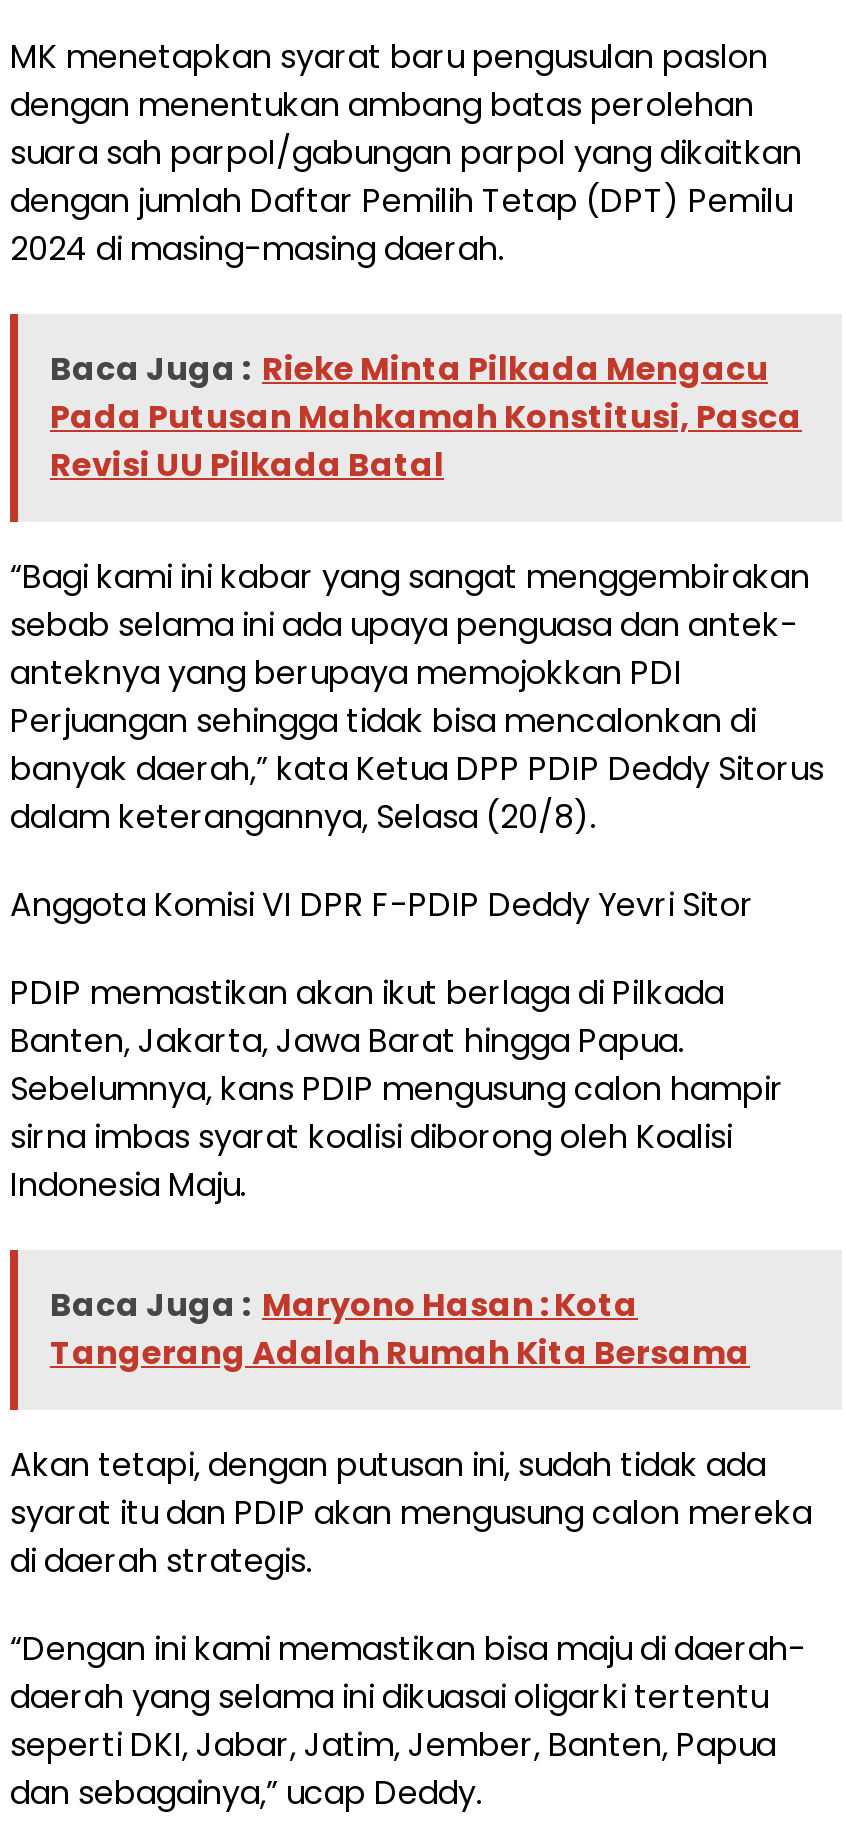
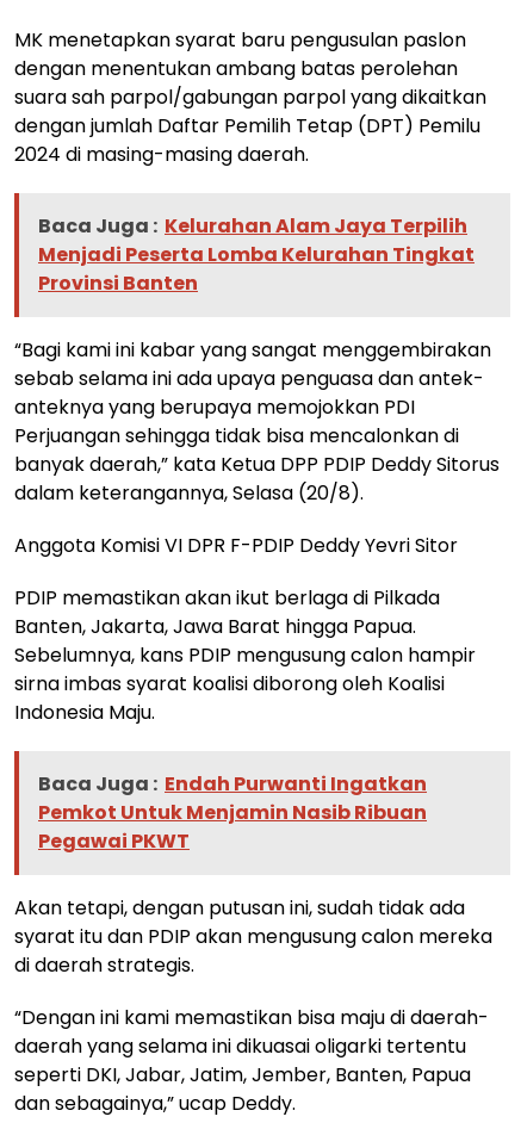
- Baca Juga : Rieke Minta Pilkada Mengacu
- Pada Putusan Mahkamah Konstitusi, Pasca
- Revisi UU Pilkada Batal
+ Baca Juga : Kelurahan Alam Jaya Terpilih
+ Menjadi Peserta Lomba Kelurahan Tingkat
+ Provinsi Banten

- Baca Juga : Maryono Hasan : Kota
- Tangerang Adalah Rumah Kita Bersama
+ Baca Juga : Endah Purwanti Ingatkan
+ Pemkot Untuk Menjamin Nasib Ribuan
+ Pegawai PKWT
